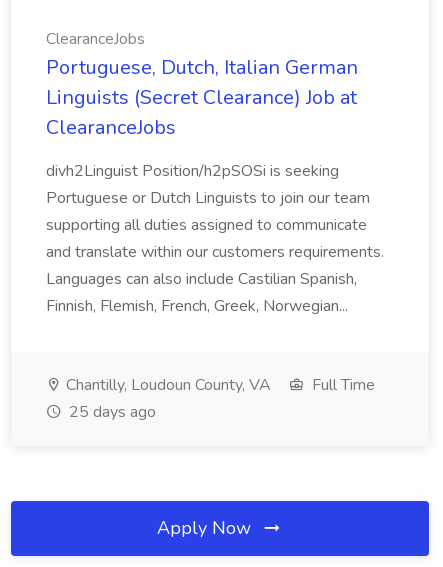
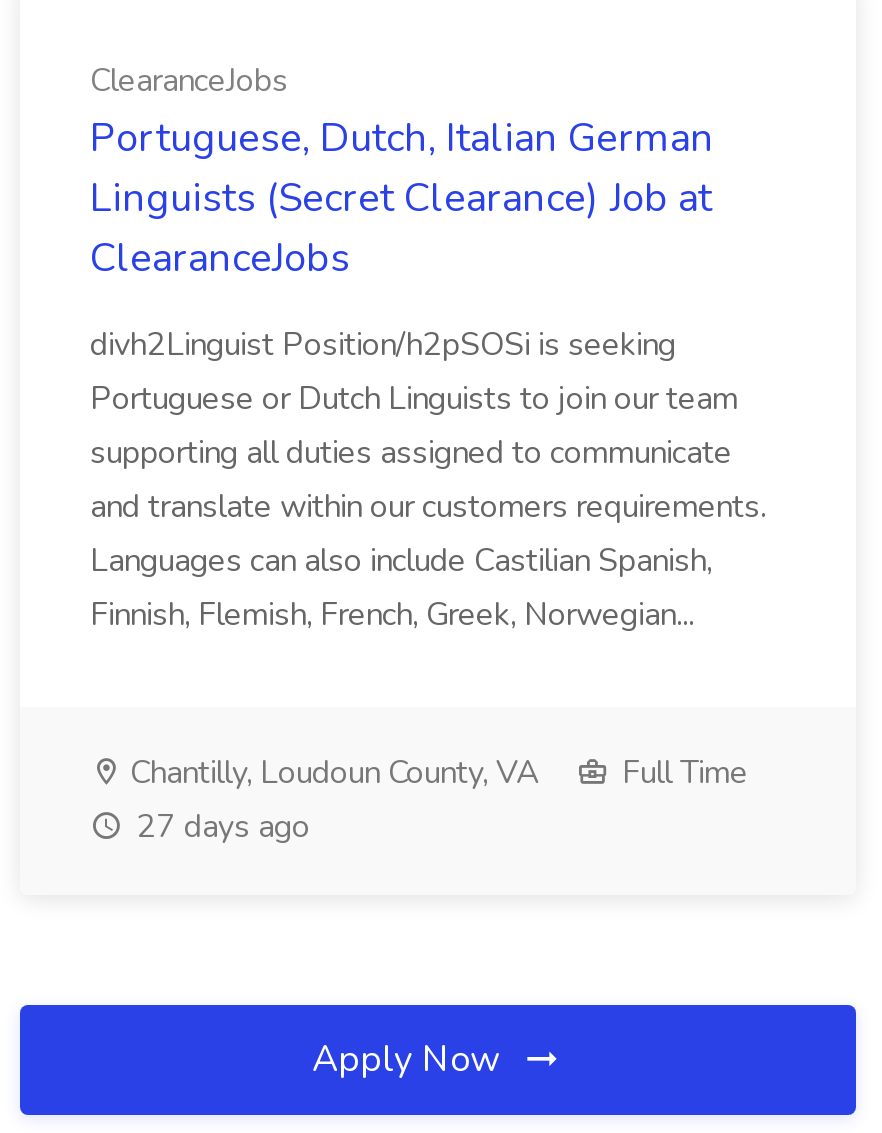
- 25 days ago
+ 27 days ago
